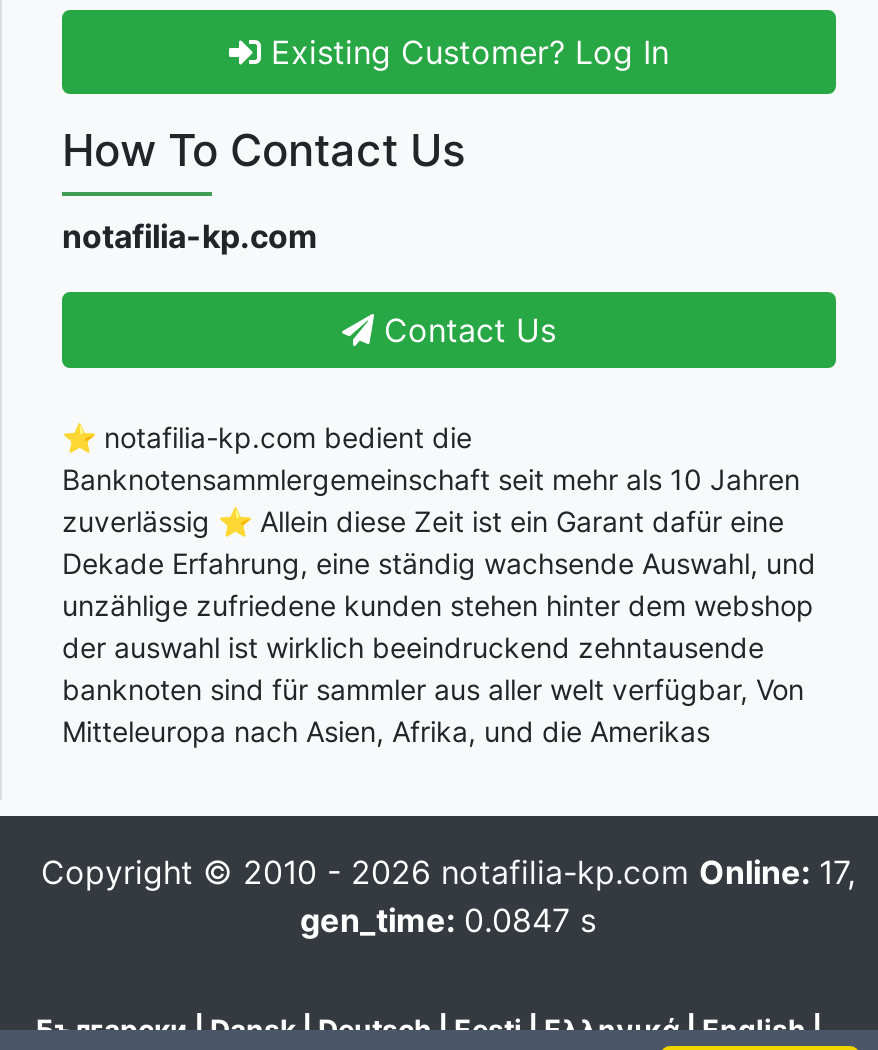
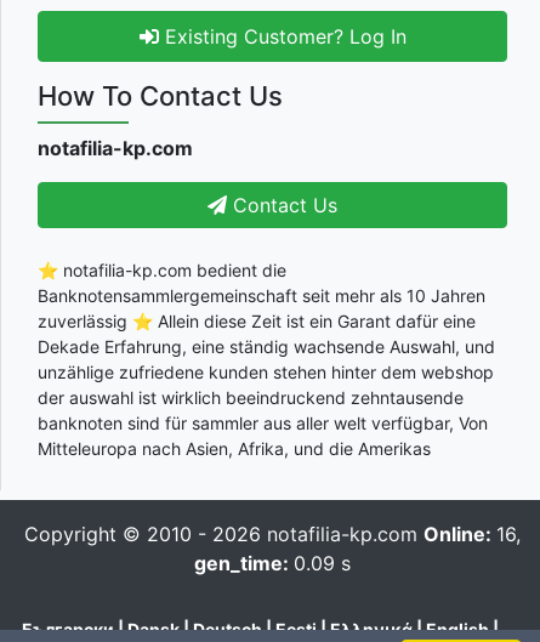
- Copyright © 2010 - 2026 notafilia-kp.com Online: 17,
+ Copyright © 2010 - 2026 notafilia-kp.com Online: 16,

- gen_time: 0.0847 s
+ gen_time: 0.09 s
